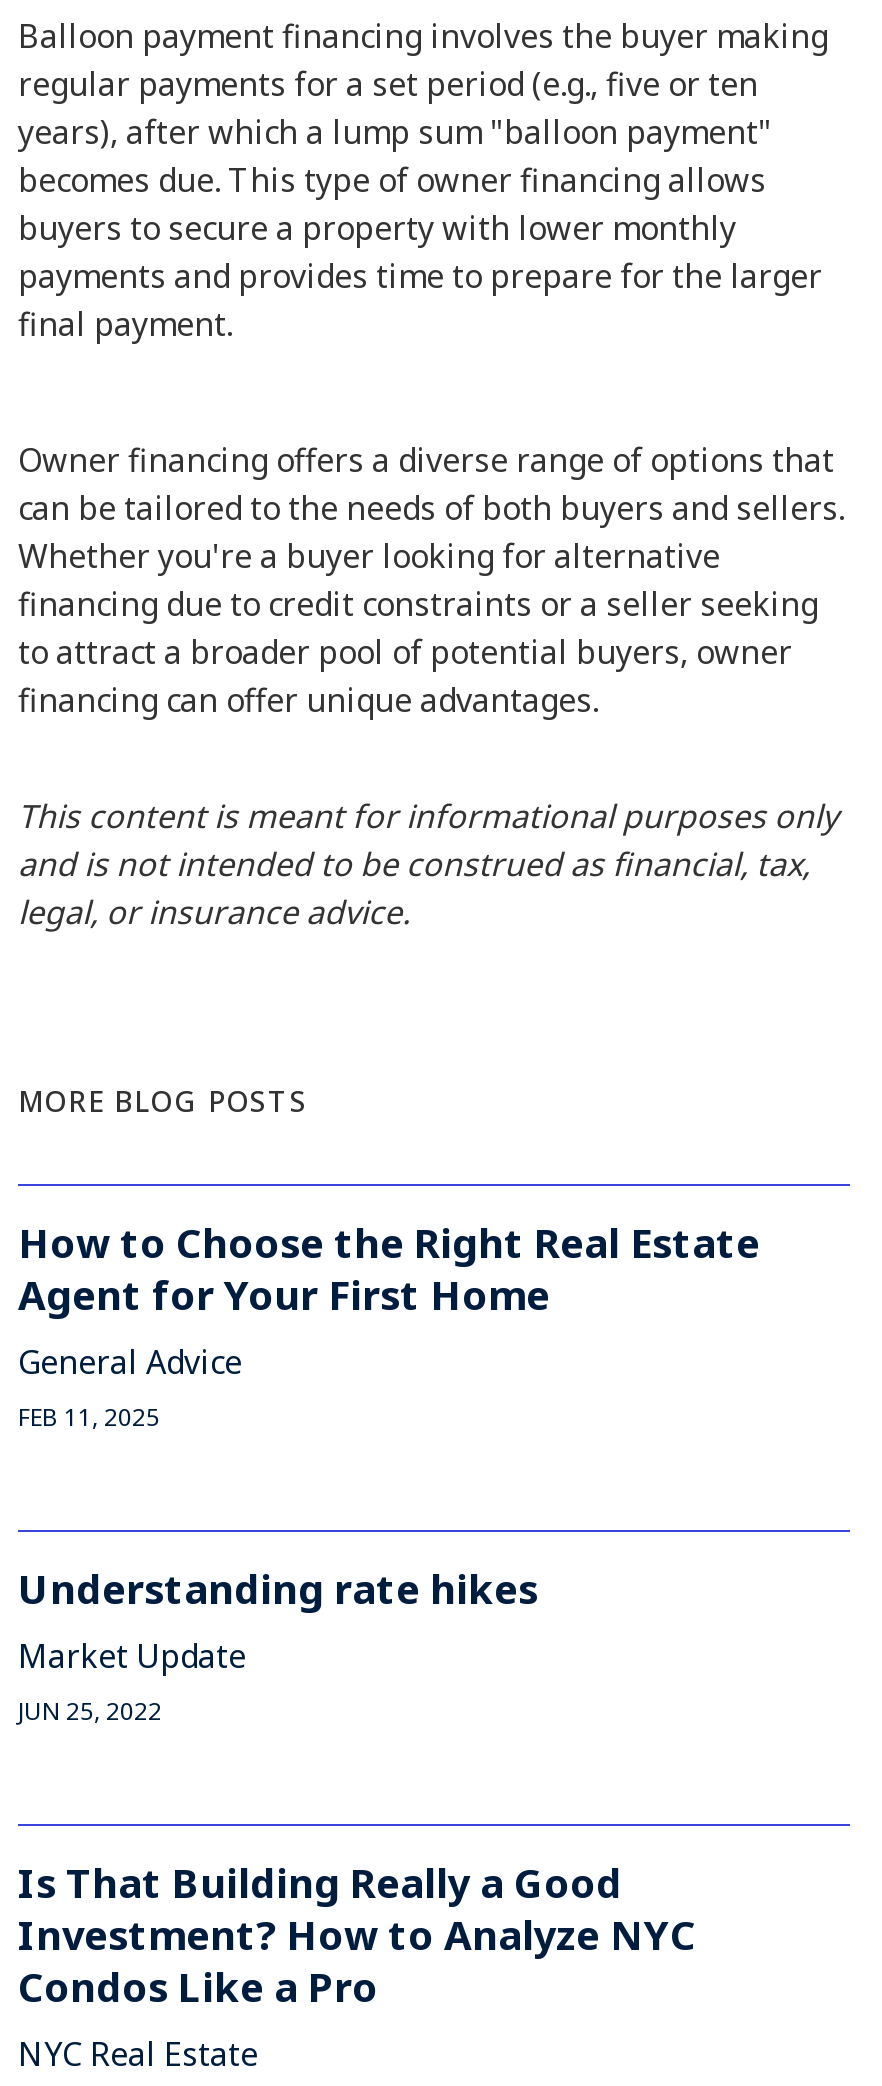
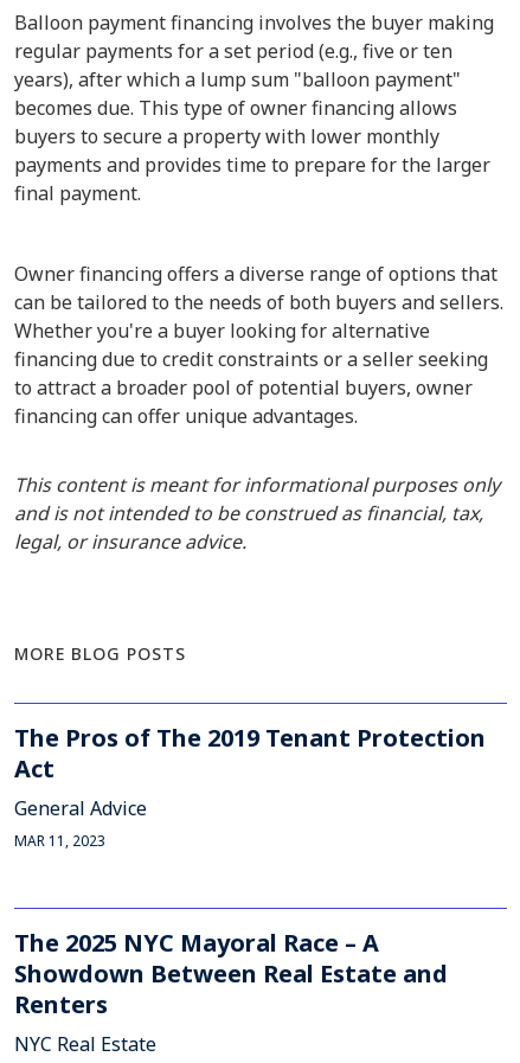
- How to Choose the Right Real Estate
- Agent for Your First Home
+ The Pros of The 2019 Tenant Protection
+ Act

- FEB 11, 2025
- Understanding rate hikes
- Market Update
- JUN 25, 2022
- Is That Building Really a Good
- Investment? How to Analyze NYC
- Condos Like a Pro
+ MAR 11, 2023
+ The 2025 NYC Mayoral Race – A
+ Showdown Between Real Estate and
+ Renters
